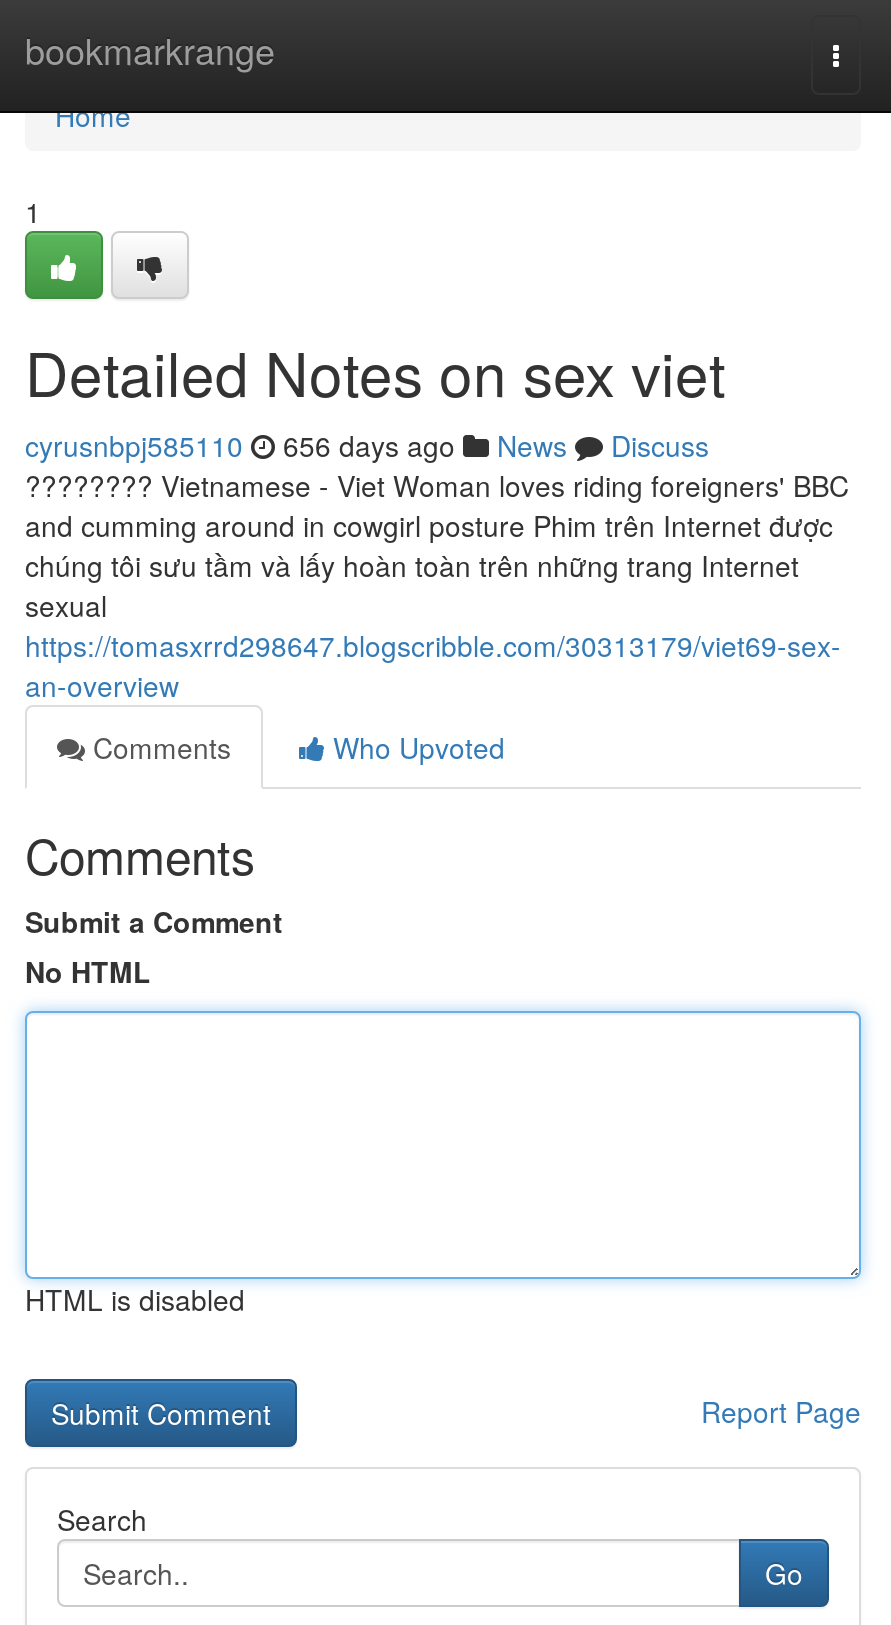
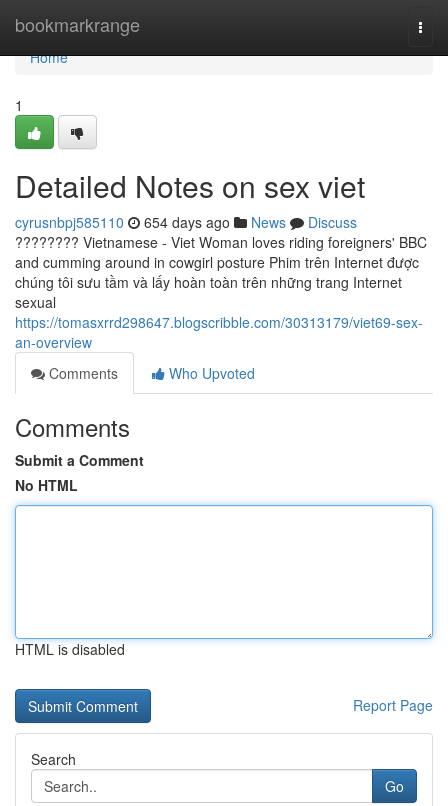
- cyrusnbpj585110 656 days ago News Discuss
+ cyrusnbpj585110 654 days ago News Discuss
